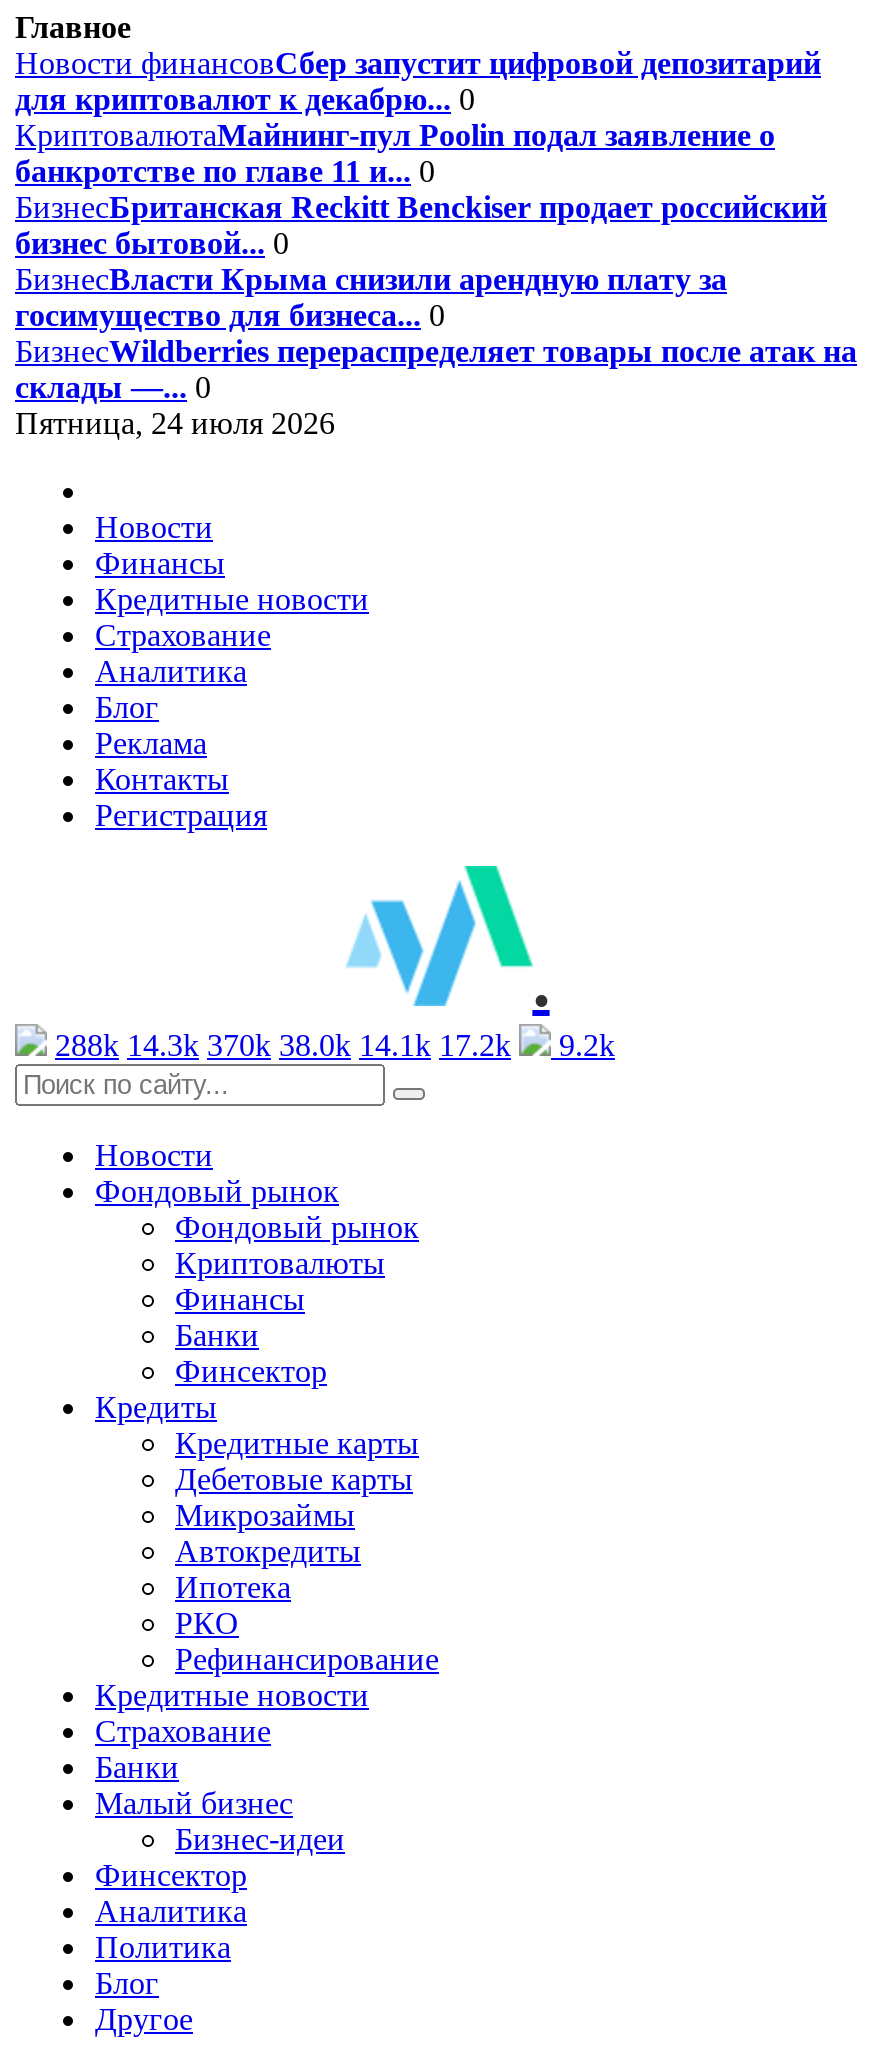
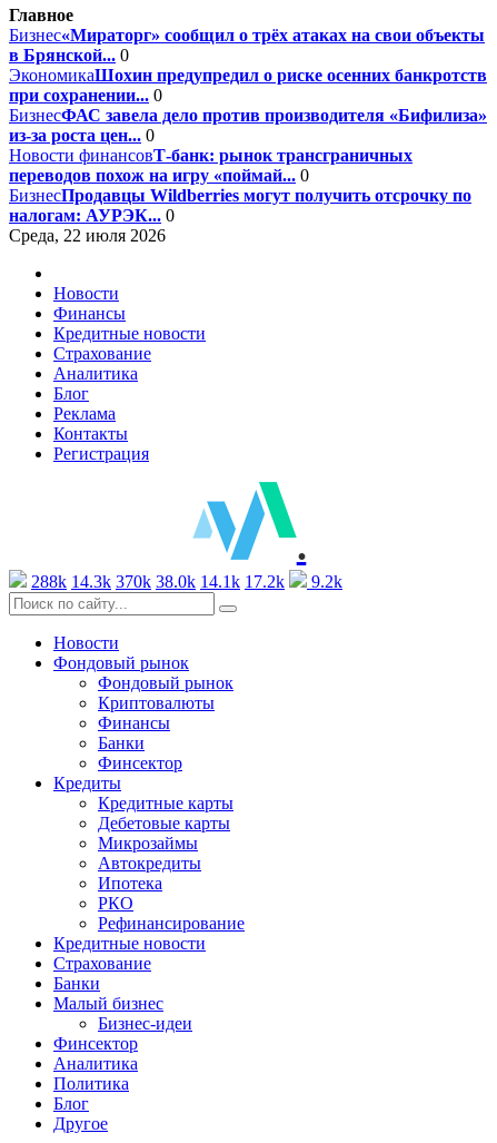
- Новости финансовСбер запустит цифровой депозитарий
- для криптовалют к декабрю... 0
- КриптовалютаМайнинг-пул Poolin подал заявление о
- банкротстве по главе 11 и... 0
- БизнесБританская Reckitt Benckiser продает российский
- бизнес бытовой... 0
- БизнесВласти Крыма снизили арендную плату за
- госимущество для бизнеса... 0
- БизнесWildberries перераспределяет товары после атак на
- склады —... 0
- Пятница, 24 июля 2026
+ Бизнес«Мираторг» сообщил о трёх атаках на свои объекты
+ в Брянской... 0
+ ЭкономикаШохин предупредил о риске осенних банкротств
+ при сохранении... 0
+ БизнесФАС завела дело против производителя «Бифилиза»
+ из-за роста цен... 0
+ Новости финансовТ-банк: рынок трансграничных
+ переводов похож на игру «поймай... 0
+ БизнесПродавцы Wildberries могут получить отсрочку по
+ налогам: АУРЭК... 0
+ Среда, 22 июля 2026
